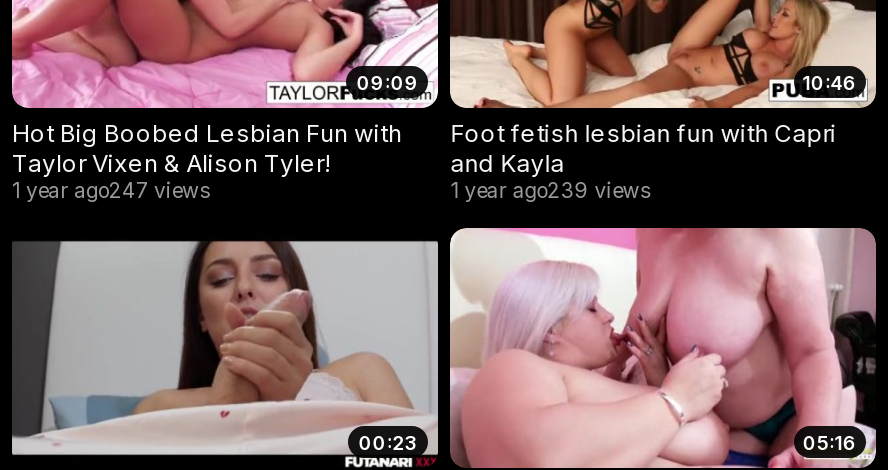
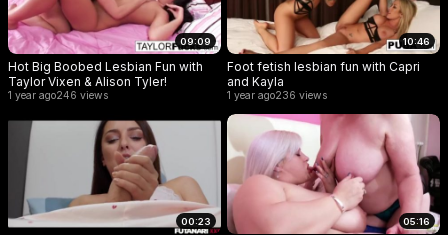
- 1 year ago247 views
+ 1 year ago246 views

- 1 year ago239 views
+ 1 year ago236 views
